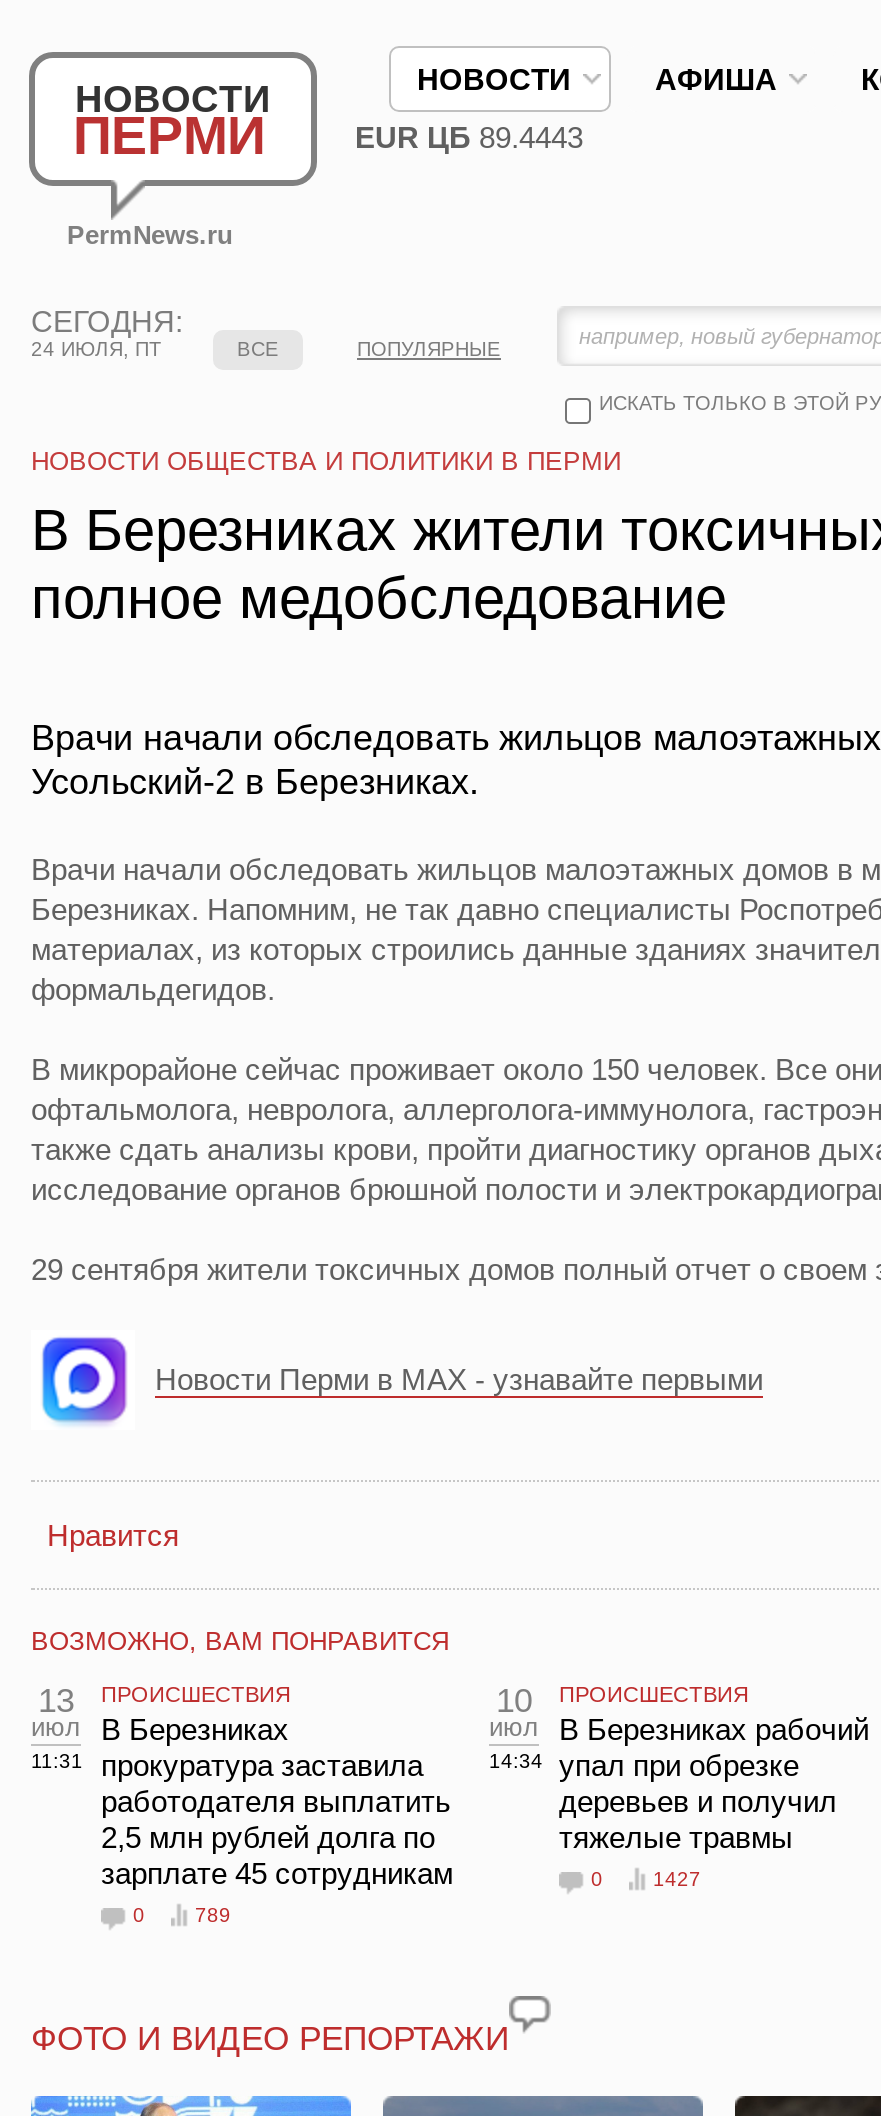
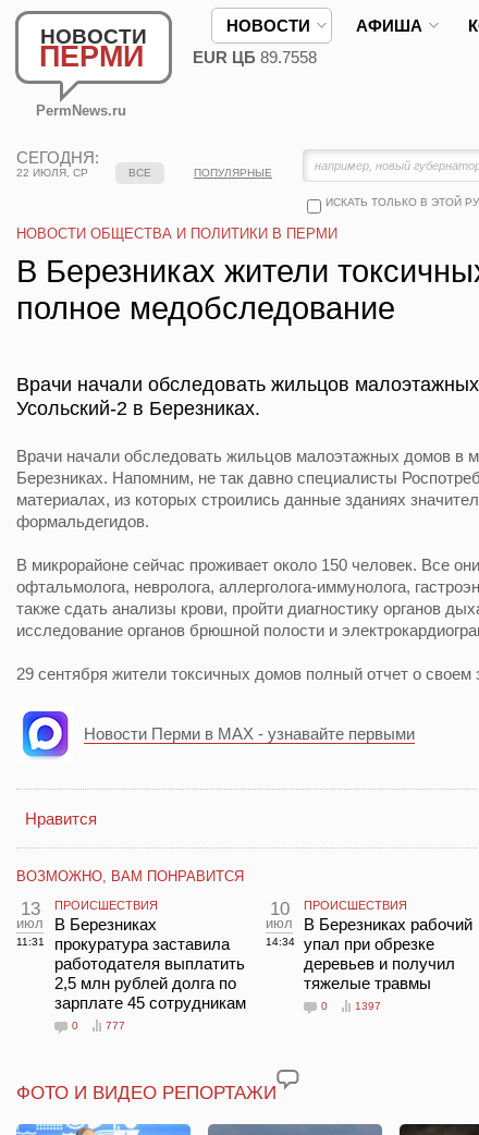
- EUR ЦБ 89.4443
+ EUR ЦБ 89.7558

- 24 ИЮЛЯ, ПТ
+ 22 ИЮЛЯ, СР

- 1427
+ 1397

- 789
+ 777
